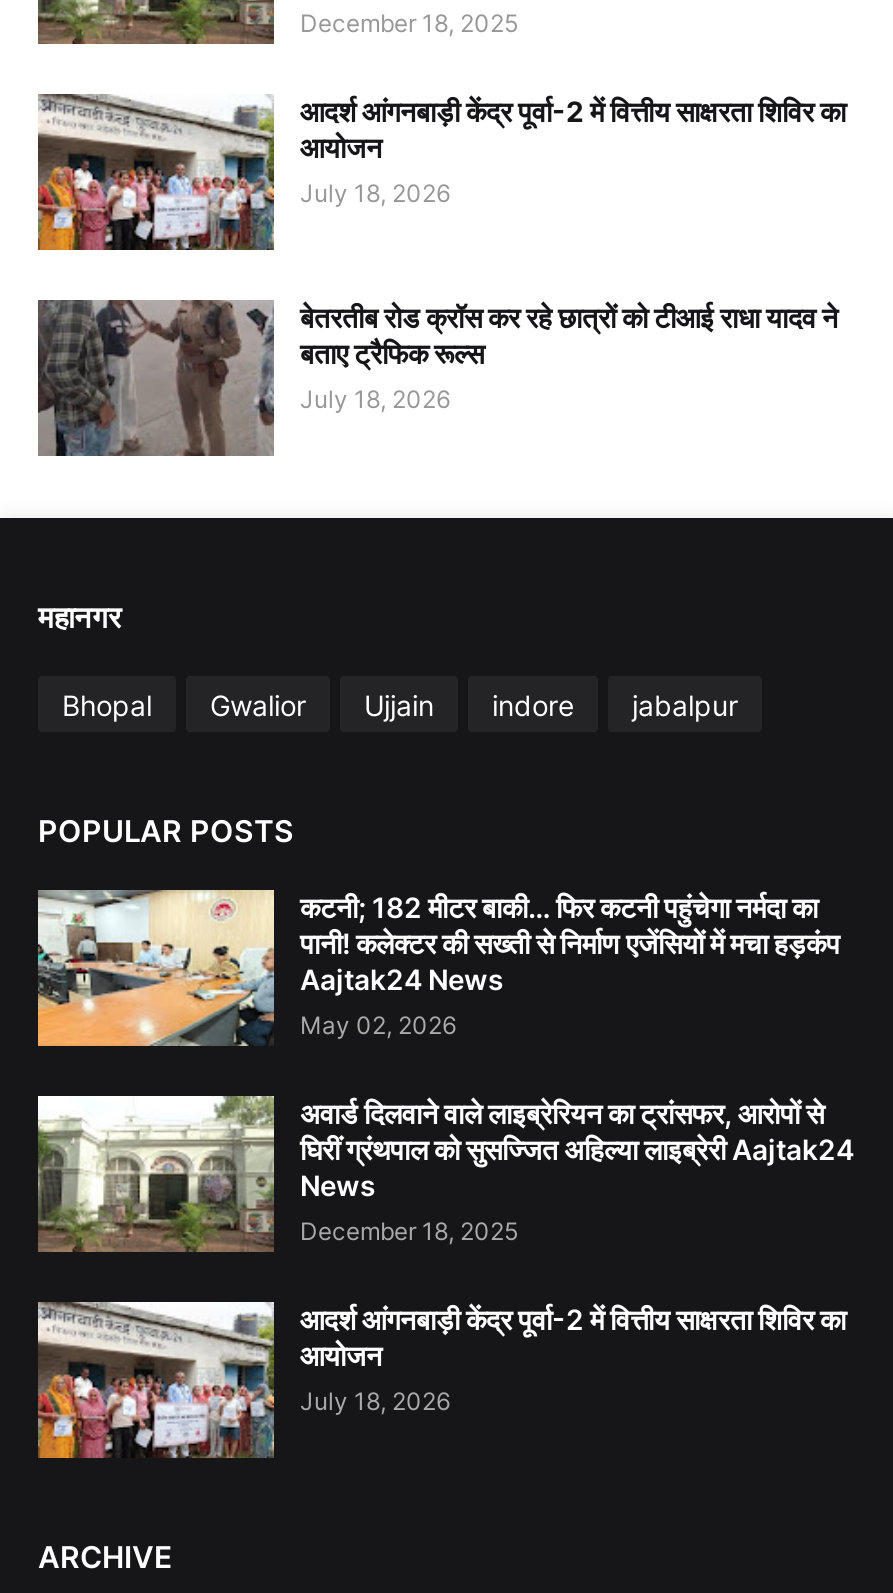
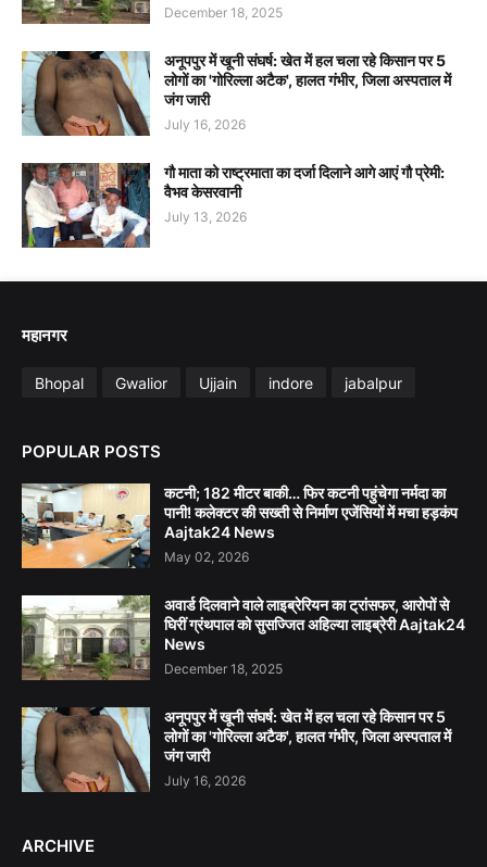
- [image]
- आदर्श आंगनबाड़ी केंद्र पूर्वा-2 में वित्तीय साक्षरता शिविर का
- आयोजन
- July 18, 2026
+ [image]
+ अनूपपुर में खूनी संघर्ष: खेत में हल चला रहे किसान पर 5
+ लोगों का 'गोरिल्ला अटैक', हालत गंभीर, जिला अस्पताल में
+ जंग जारी
+ July 16, 2026

- [image]
- बेतरतीब रोड क्रॉस कर रहे छात्रों को टीआई राधा यादव ने
- बताए ट्रैफिक रूल्स
- July 18, 2026
+ [image]
+ गौ माता को राष्ट्रमाता का दर्जा दिलाने आगे आएं गौ प्रेमी:
+ वैभव केसरवानी
+ July 13, 2026

- [image]
- आदर्श आंगनबाड़ी केंद्र पूर्वा-2 में वित्तीय साक्षरता शिविर का
- आयोजन
- July 18, 2026
+ [image]
+ अनूपपुर में खूनी संघर्ष: खेत में हल चला रहे किसान पर 5
+ लोगों का 'गोरिल्ला अटैक', हालत गंभीर, जिला अस्पताल में
+ जंग जारी
+ July 16, 2026
